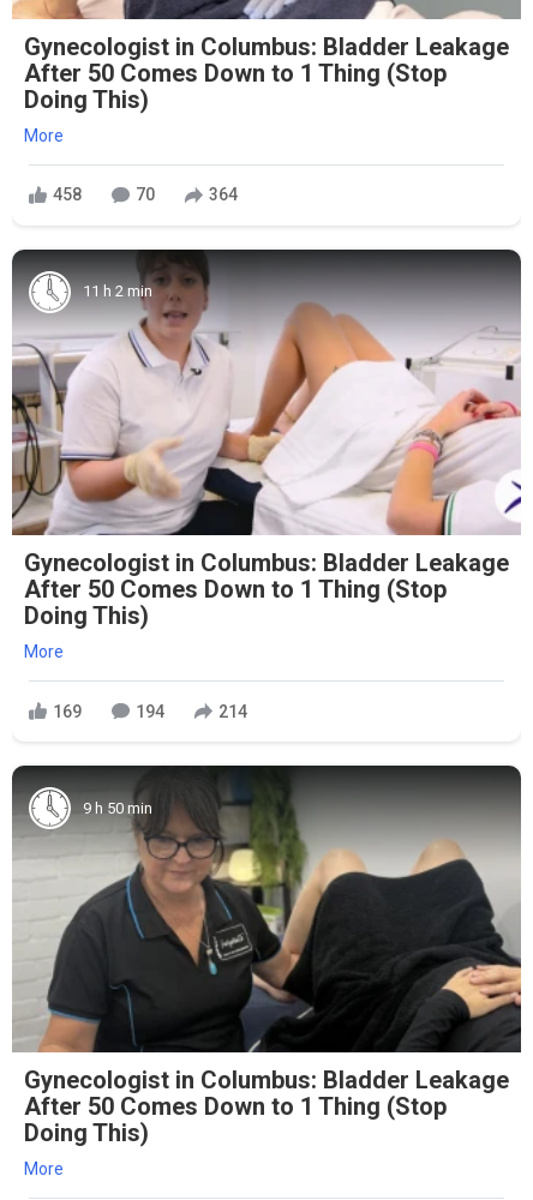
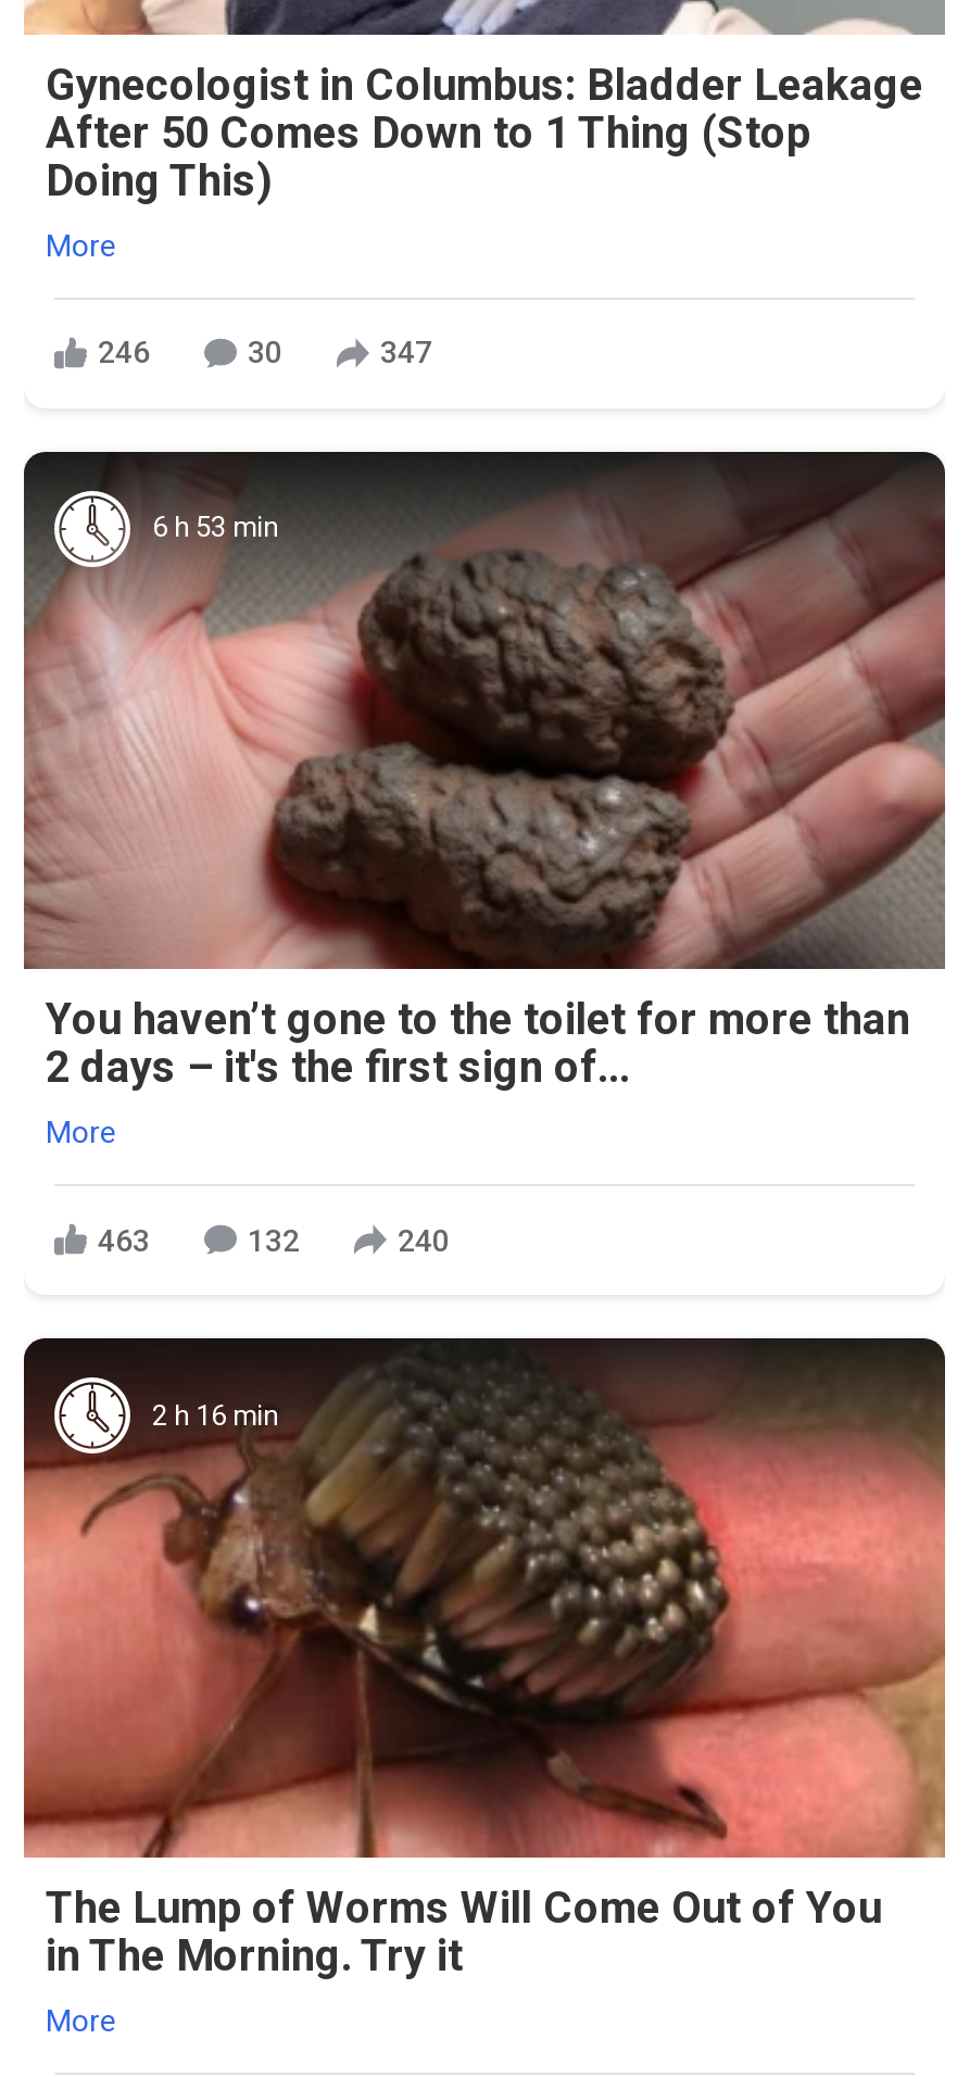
- 458
- 70
- 364
+ 246
+ 30
+ 347

- [image]
- 11 h 2 min
+ [image]
+ 6 h 53 min

- Gynecologist in Columbus: Bladder Leakage
- After 50 Comes Down to 1 Thing (Stop
- Doing This)
+ You haven’t gone to the toilet for more than
+ 2 days – it's the first sign of...

- 169
- 194
- 214
+ 463
+ 132
+ 240

- [image]
- 9 h 50 min
+ [image]
+ 2 h 16 min

- Gynecologist in Columbus: Bladder Leakage
- After 50 Comes Down to 1 Thing (Stop
- Doing This)
+ The Lump of Worms Will Come Out of You
+ in The Morning. Try it
